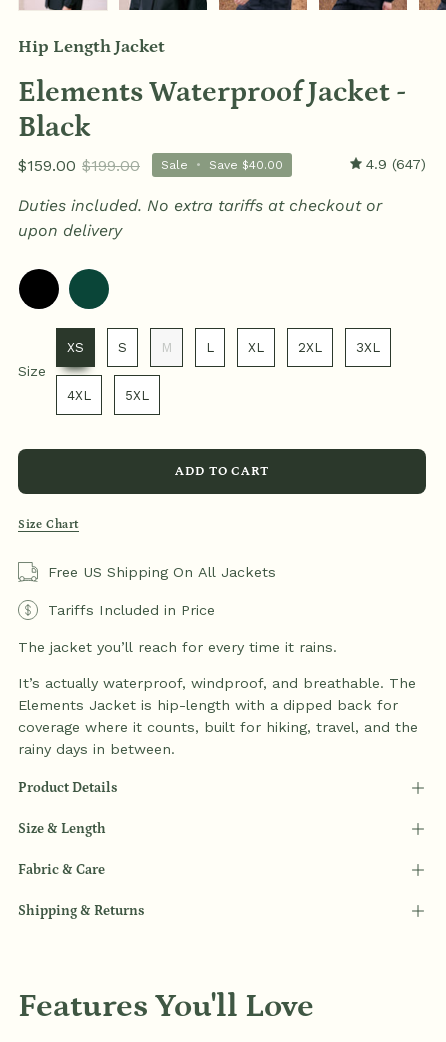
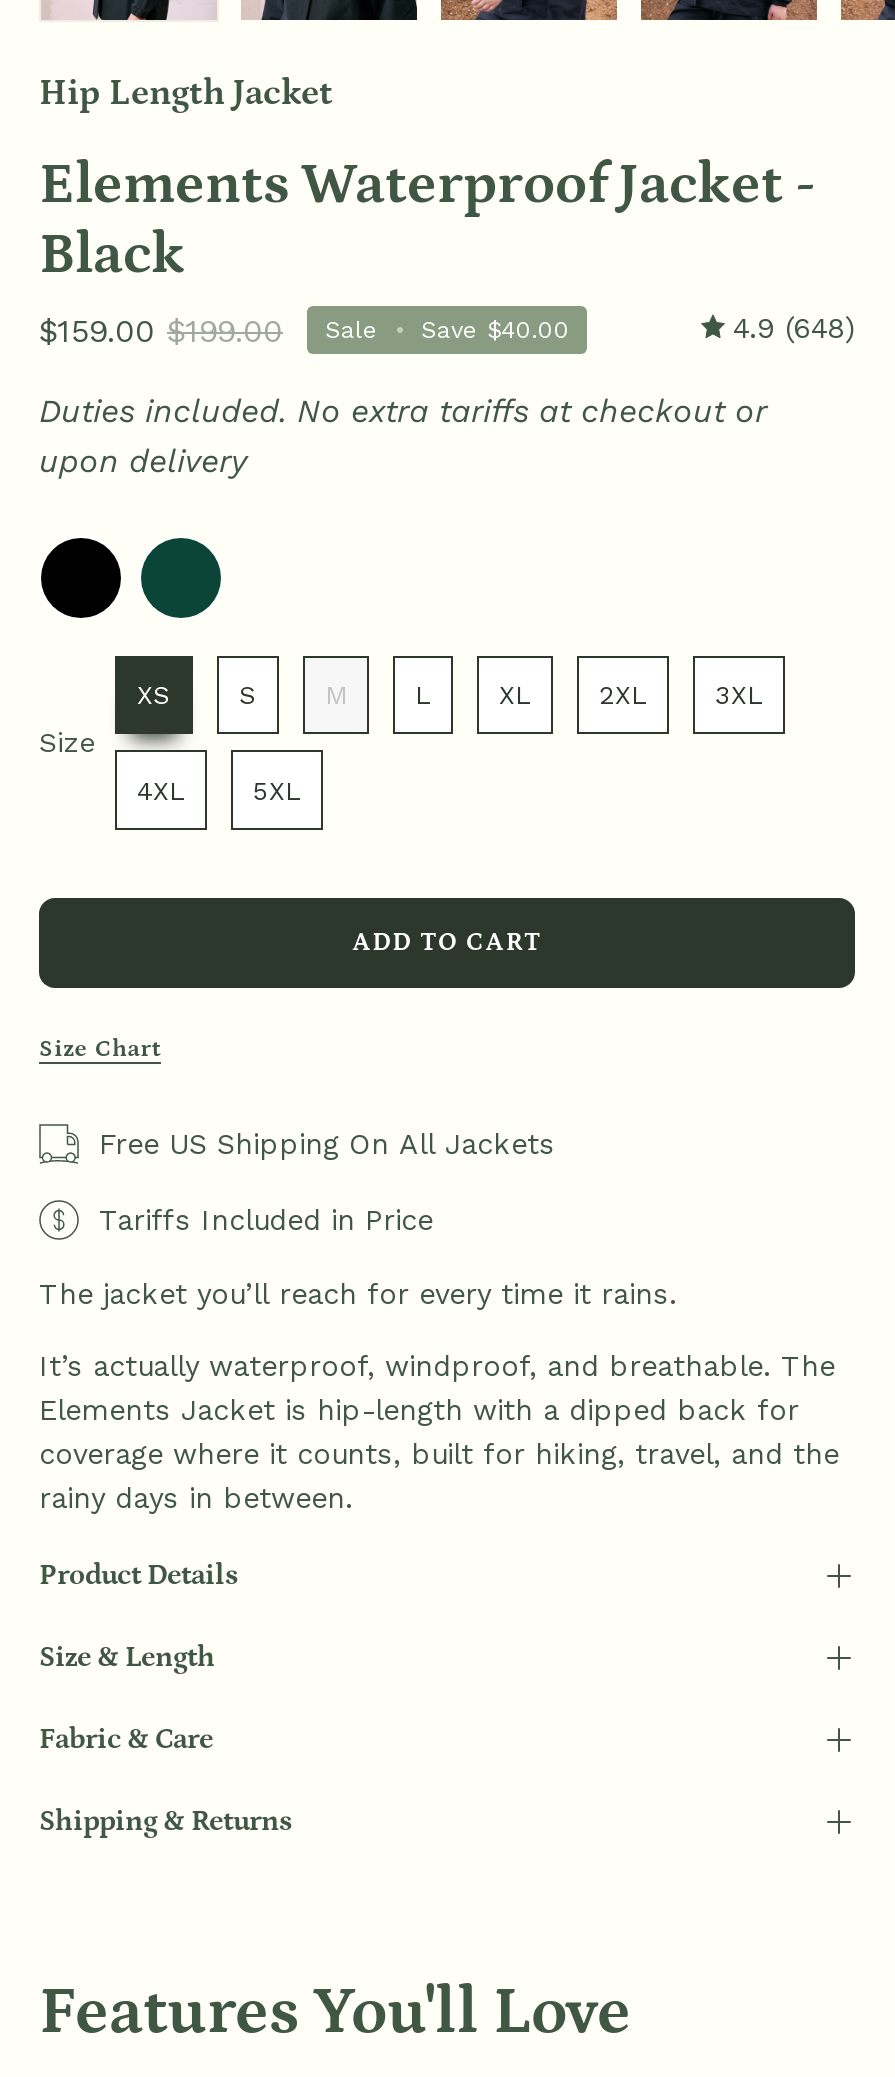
- 4.9 (647)
+ 4.9 (648)
